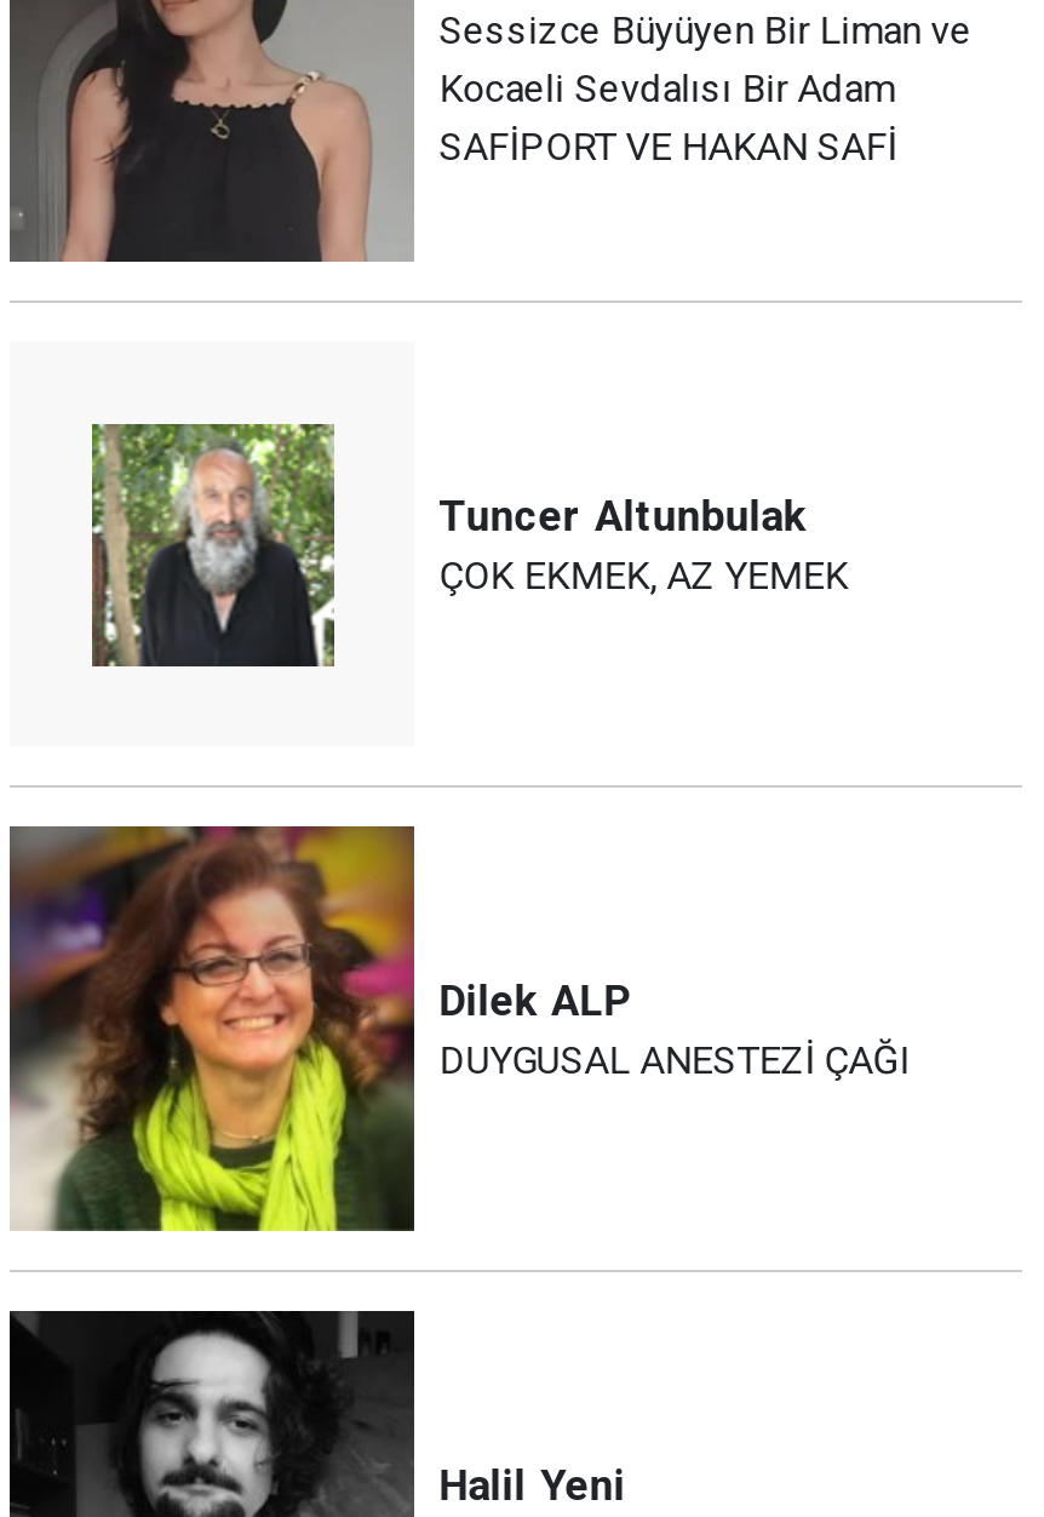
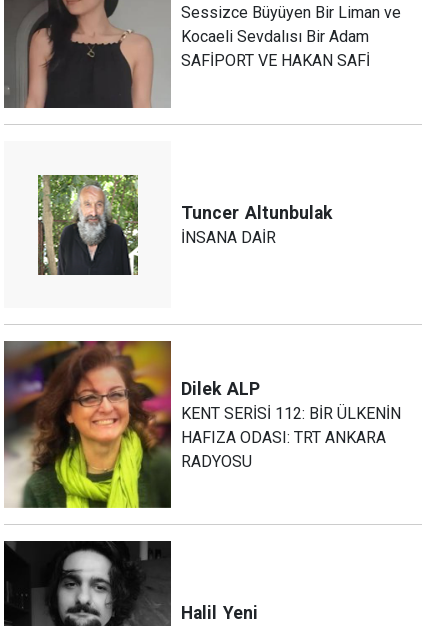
- ÇOK EKMEK, AZ YEMEK
+ İNSANA DAİR

moved up: Dilek ALP

- DUYGUSAL ANESTEZİ ÇAĞI
+ KENT SERİSİ 112: BİR ÜLKENİN
+ HAFIZA ODASI: TRT ANKARA
+ RADYOSU
